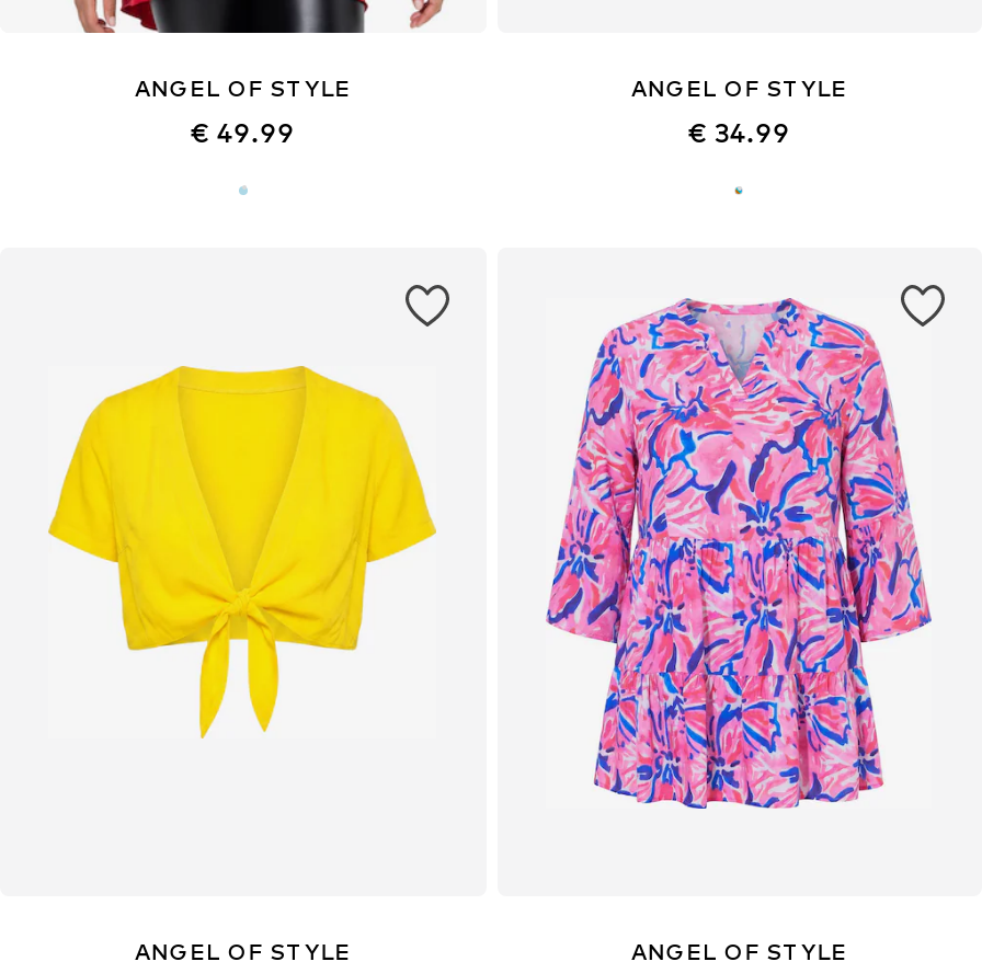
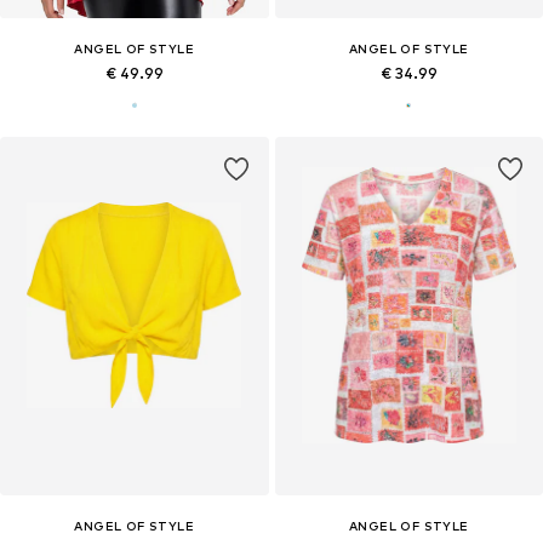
- [image]
+ [image]
